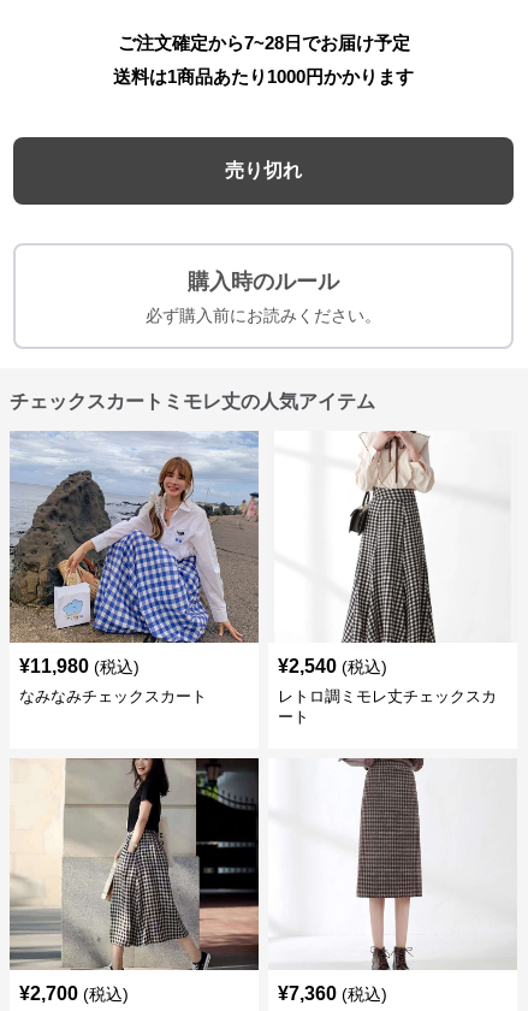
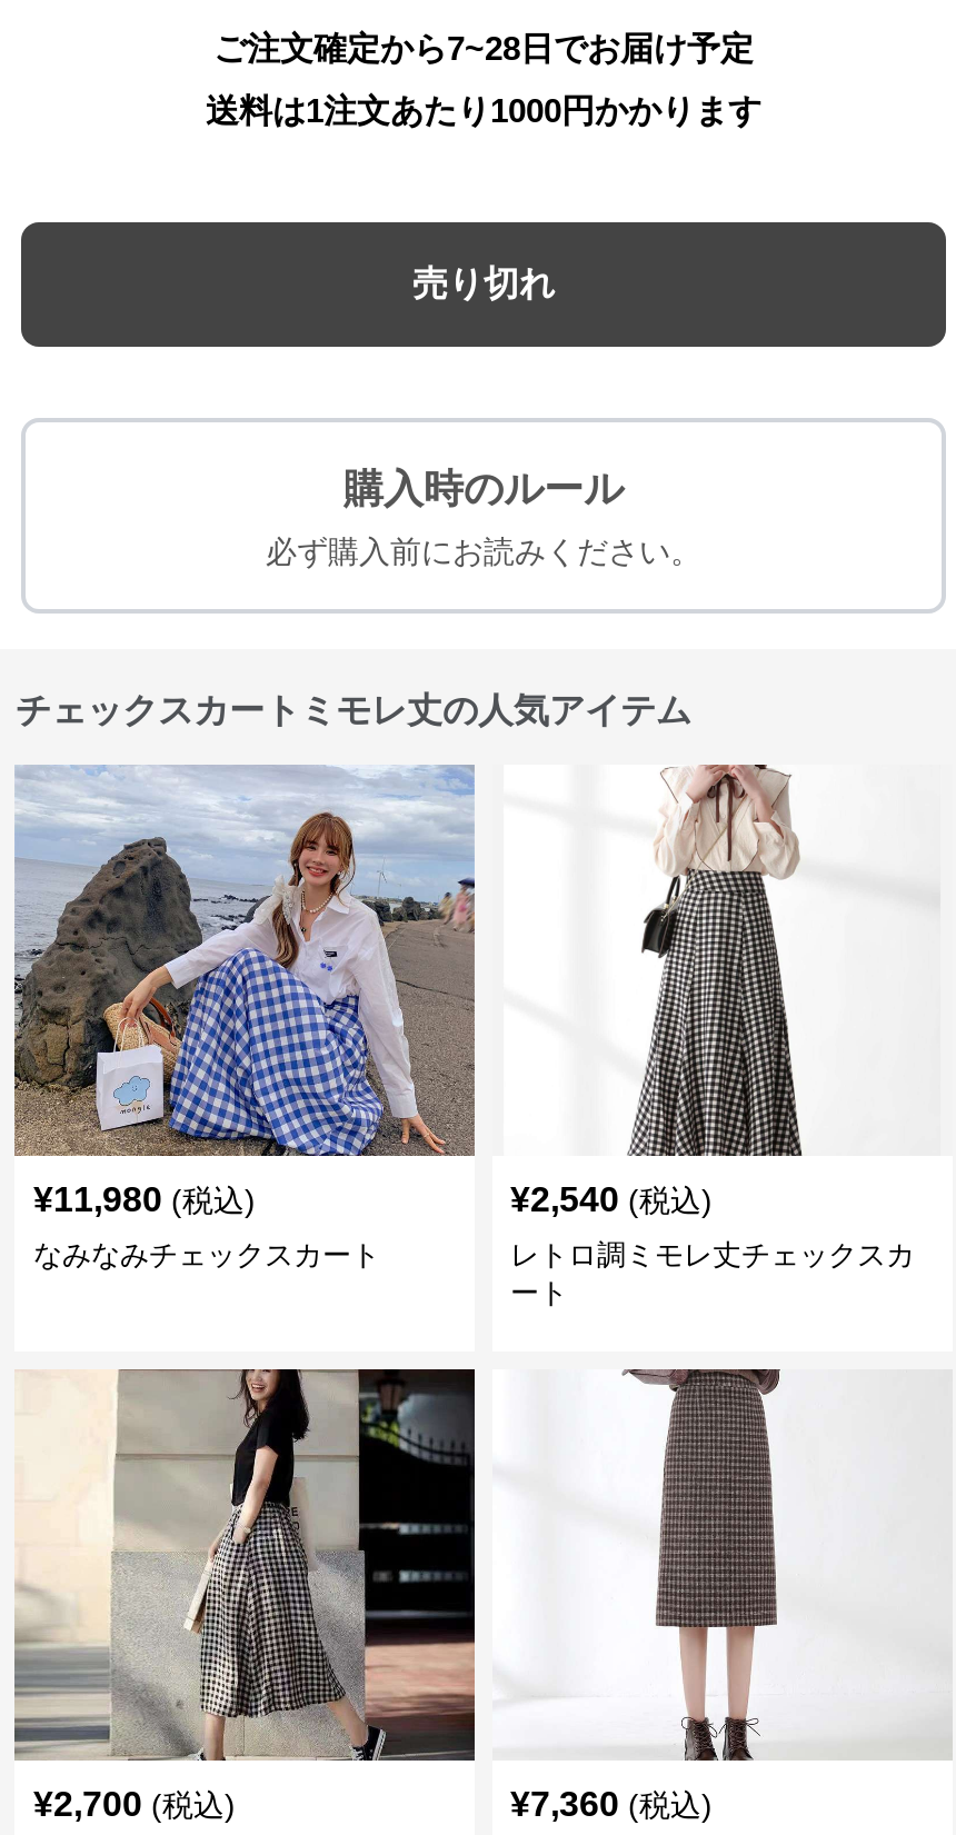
- 送料は1商品あたり1000円かかります
+ 送料は1注文あたり1000円かかります
